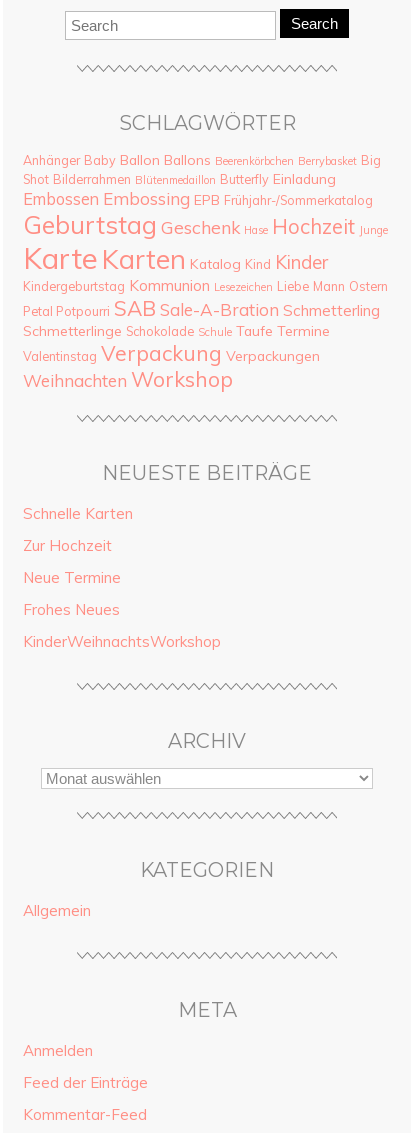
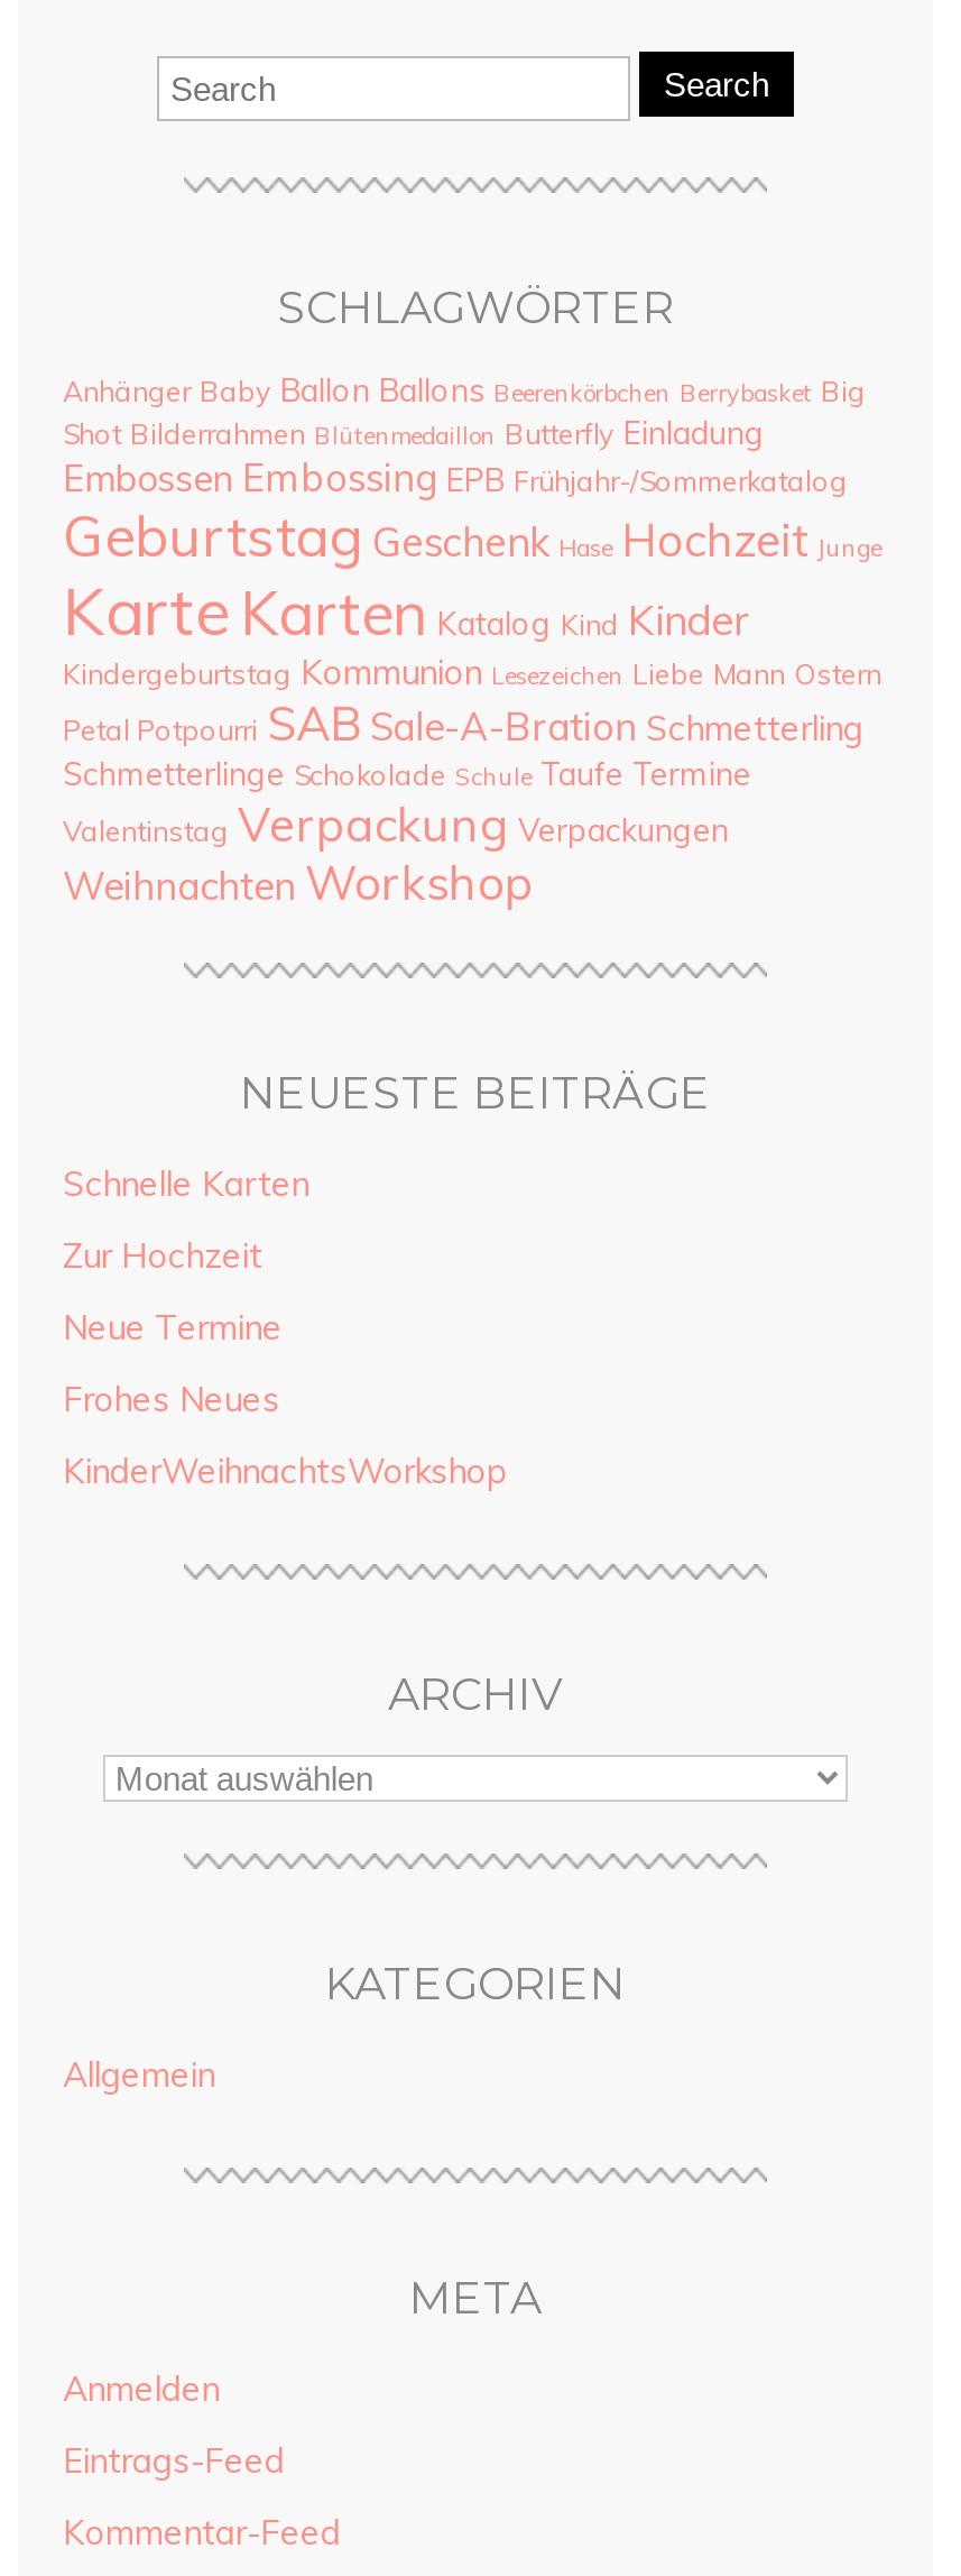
- Feed der Einträge
+ Eintrags-Feed
